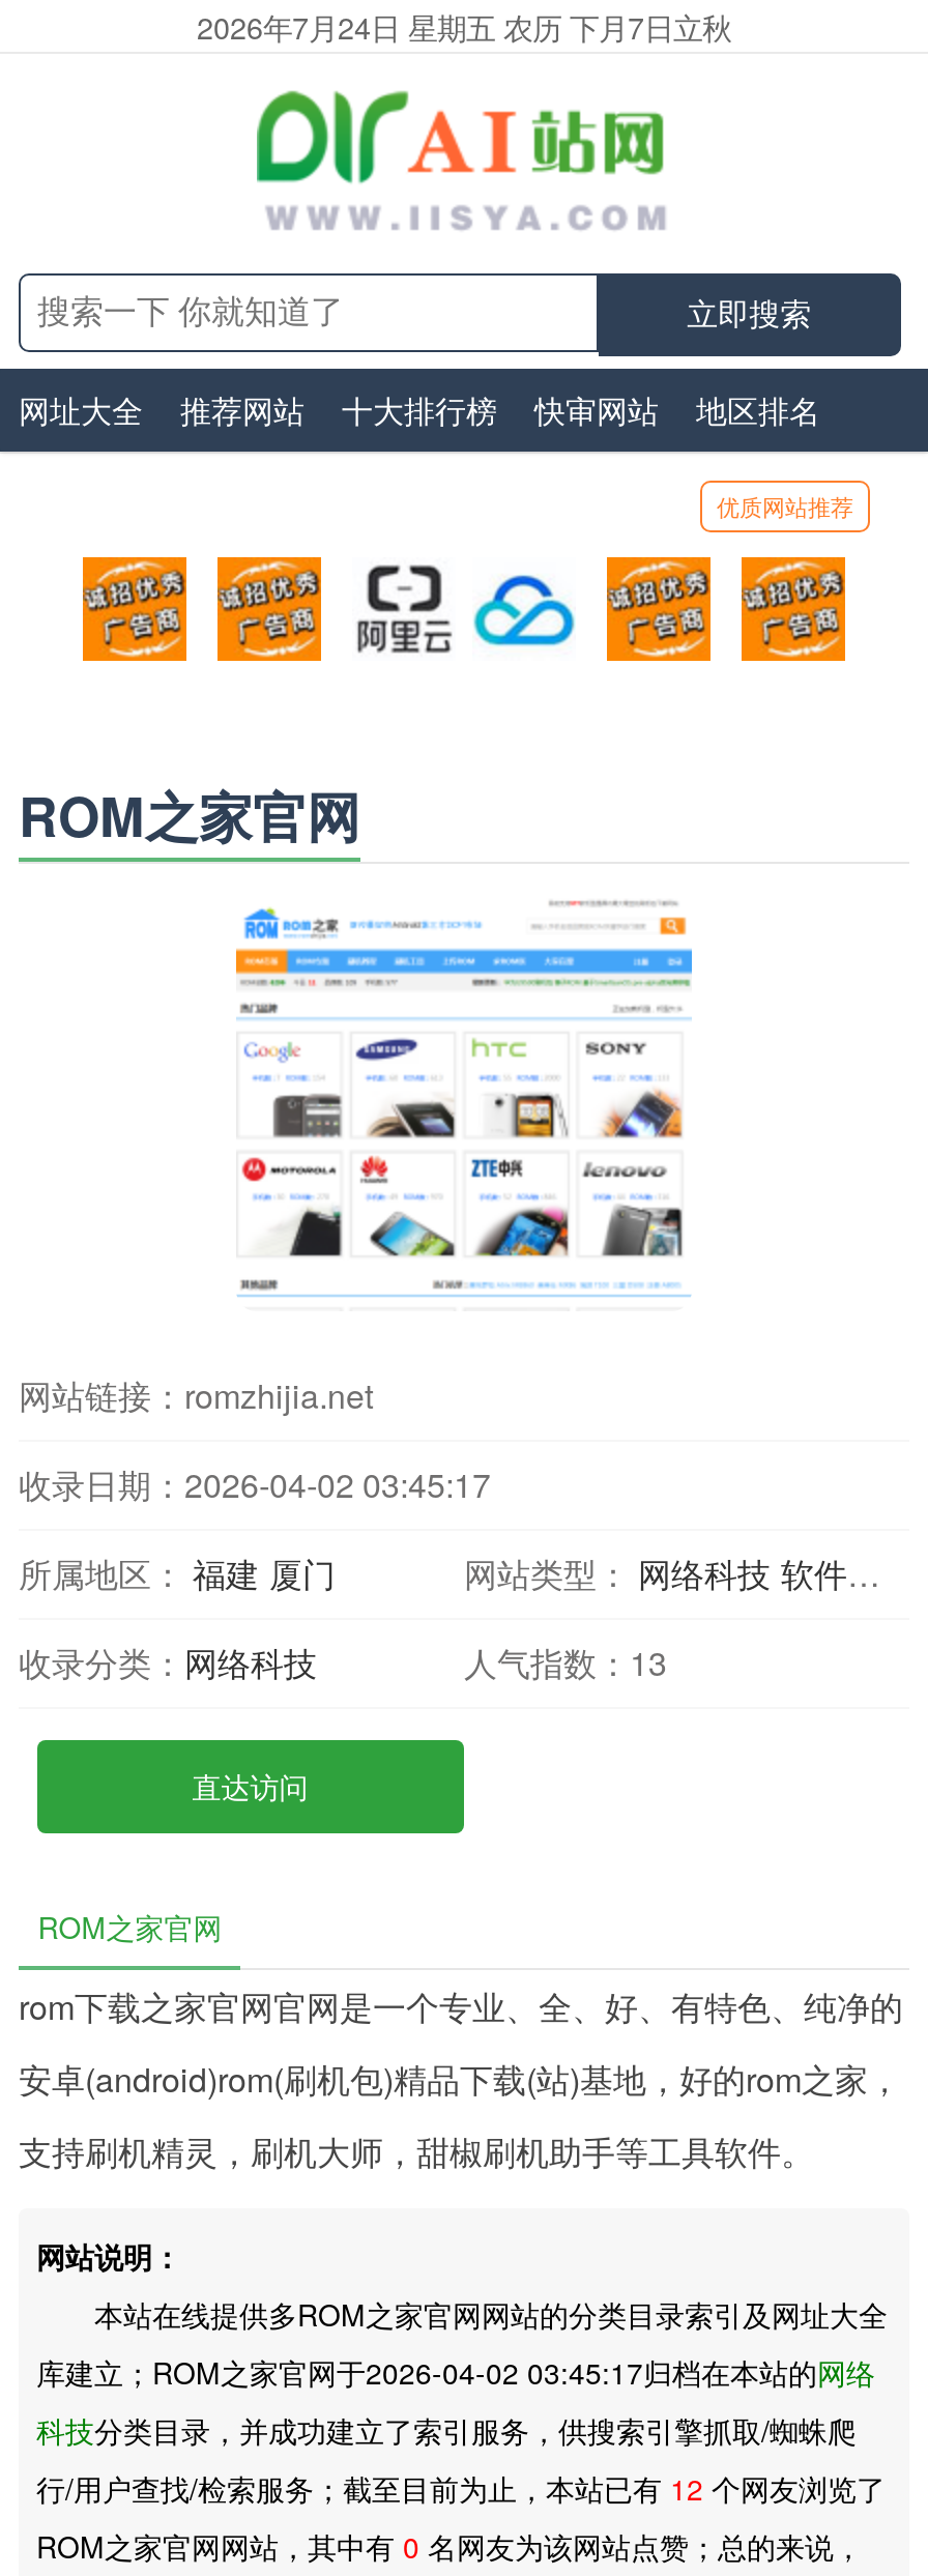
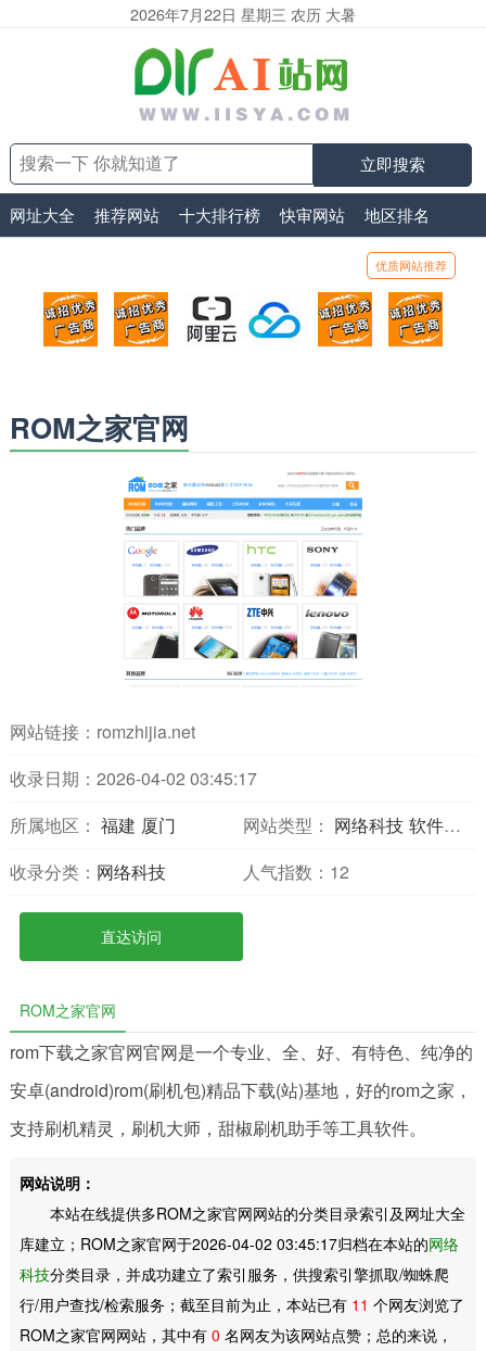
- 2026年7月24日 星期五 农历 下月7日立秋
+ 2026年7月22日 星期三 农历 大暑

- 人气指数：13
+ 人气指数：12

- 行/用户查找/检索服务；截至目前为止，本站已有12个网友浏览了
+ 行/用户查找/检索服务；截至目前为止，本站已有11个网友浏览了
